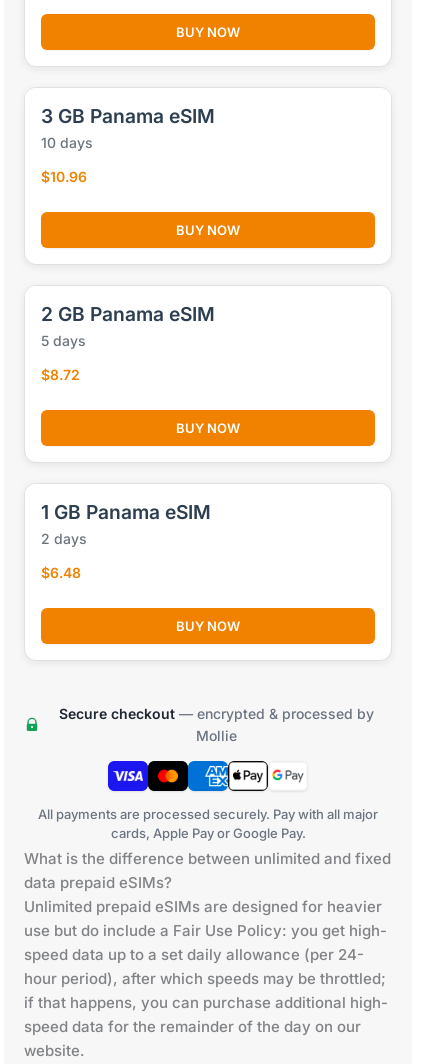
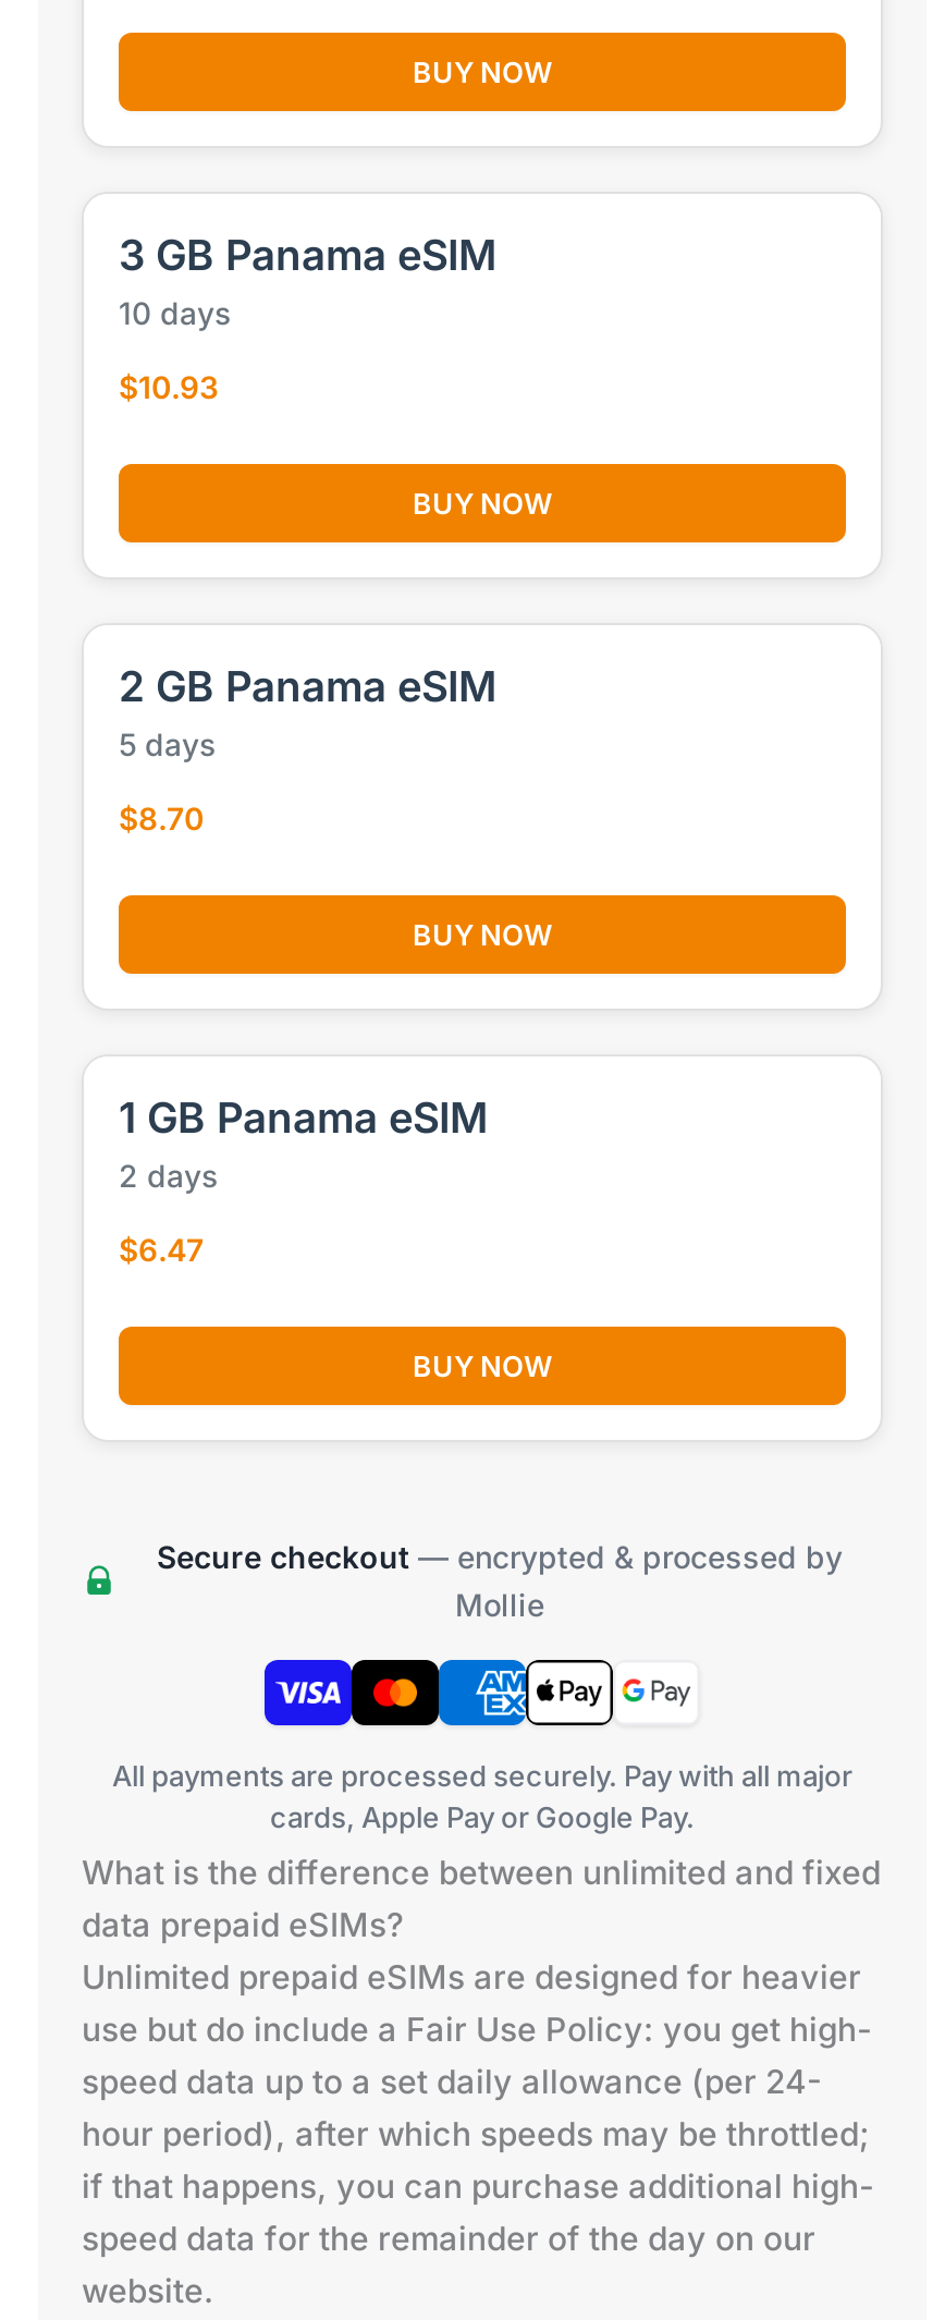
- $10.96
+ $10.93

- $8.72
+ $8.70

- $6.48
+ $6.47
